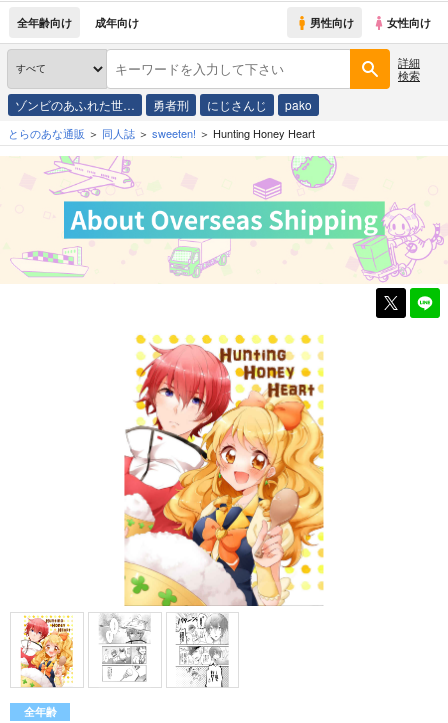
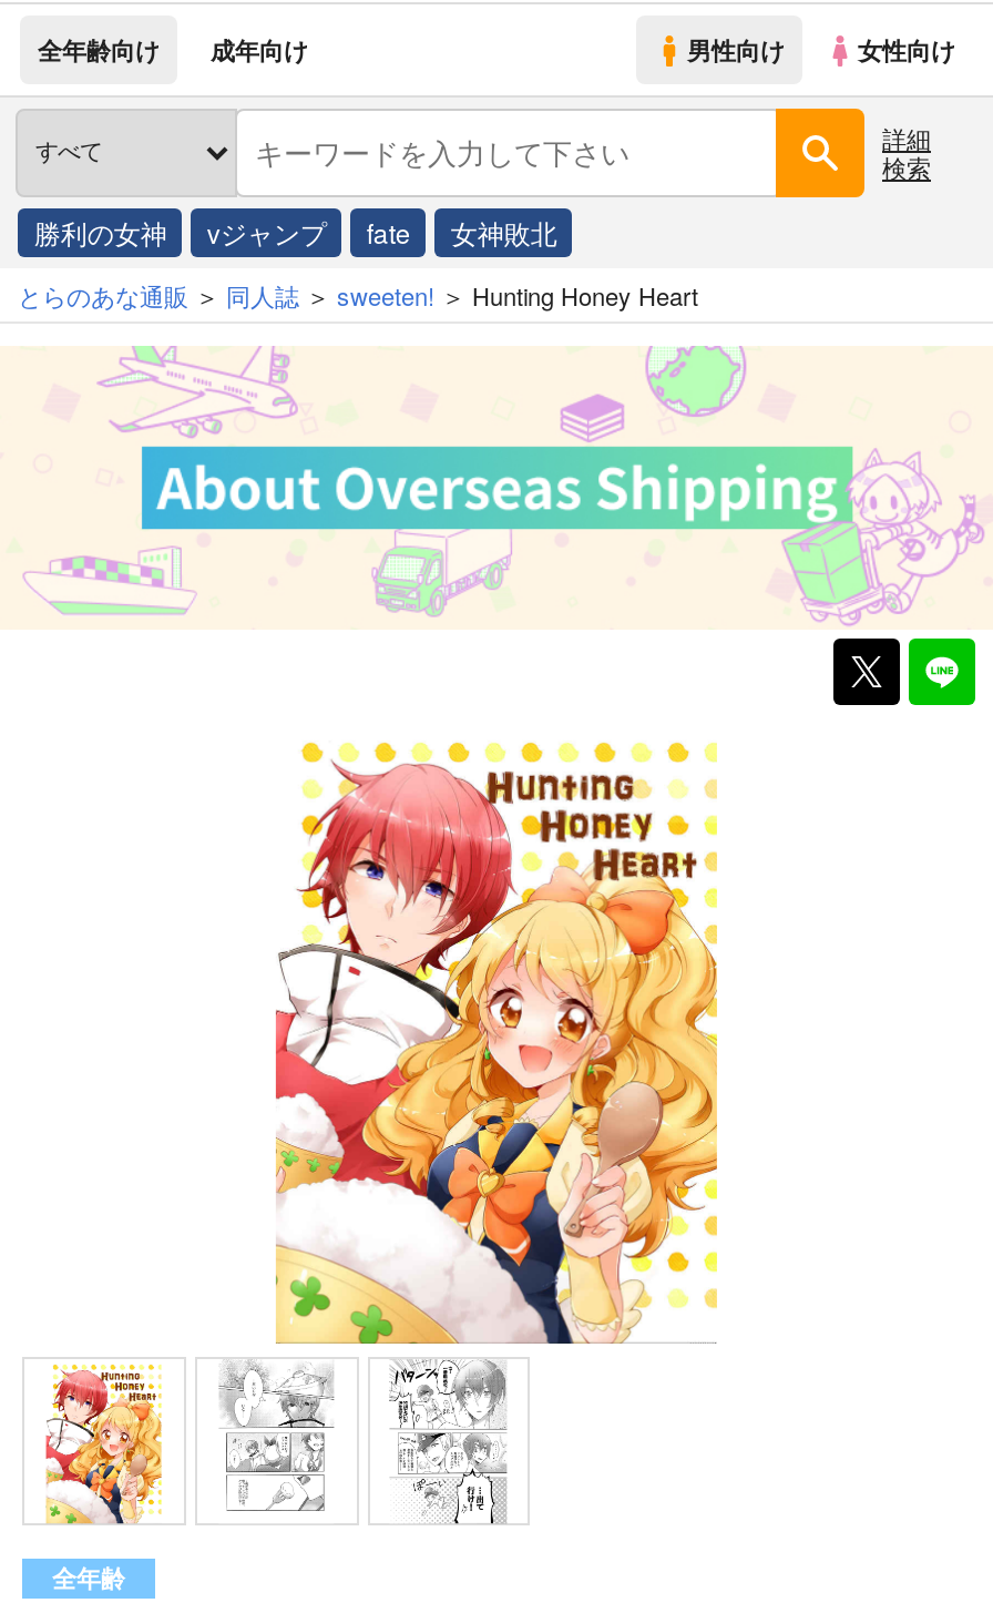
- ゾンビのあふれた世…
- 勇者刑
- にじさんじ
- pako
+ 勝利の女神
+ vジャンプ
+ fate
+ 女神敗北
